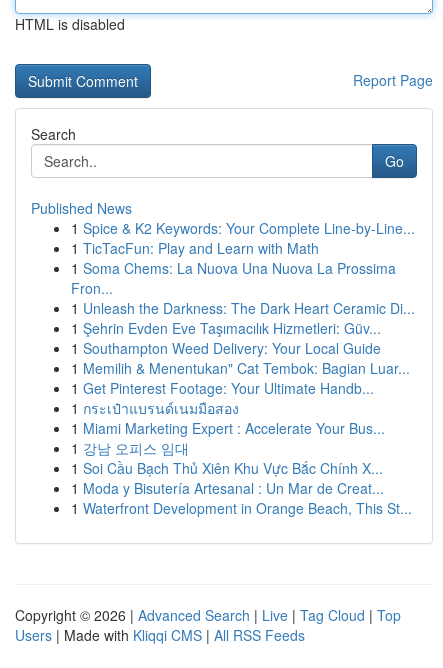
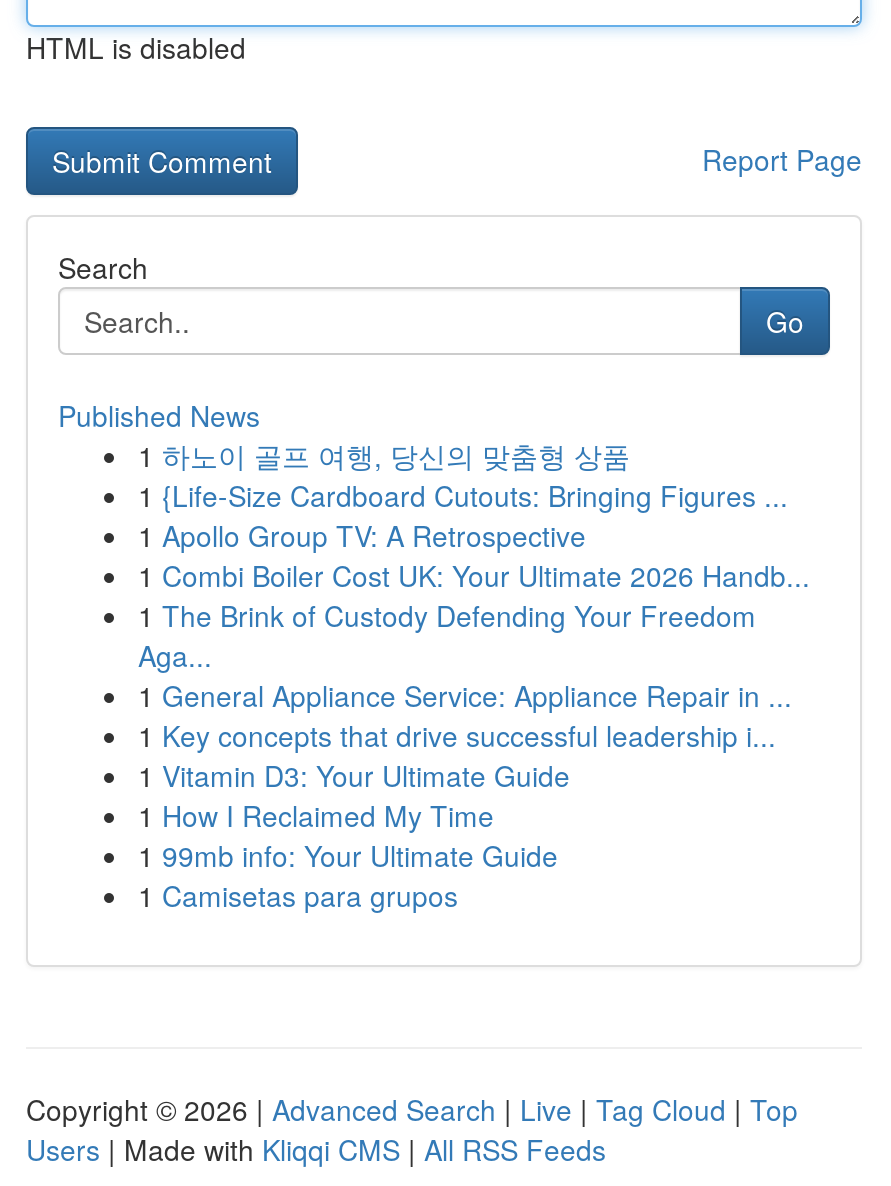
- 1 Spice & K2 Keywords: Your Complete Line-by-Line...
- 1 TicTacFun: Play and Learn with Math
- 1 Soma Chems: La Nuova Una Nuova La Prossima
- Fron...
- 1 Unleash the Darkness: The Dark Heart Ceramic Di...
- 1 Şehrin Evden Eve Taşımacılık Hizmetleri: Güv...
- 1 Southampton Weed Delivery: Your Local Guide
- 1 Memilih & Menentukan" Cat Tembok: Bagian Luar...
- 1 Get Pinterest Footage: Your Ultimate Handb...
- 1 กระเป๋าแบรนด์เนมมือสอง
- 1 Miami Marketing Expert : Accelerate Your Bus...
- 1 강남 오피스 임대
- 1 Soi Cầu Bạch Thủ Xiên Khu Vực Bắc Chính X...
- 1 Moda y Bisutería Artesanal : Un Mar de Creat...
- 1 Waterfront Development in Orange Beach, This St...
+ 1 하노이 골프 여행, 당신의 맞춤형 상품
+ 1 {Life-Size Cardboard Cutouts: Bringing Figures ...
+ 1 Apollo Group TV: A Retrospective
+ 1 Combi Boiler Cost UK: Your Ultimate 2026 Handb...
+ 1 The Brink of Custody Defending Your Freedom
+ Aga...
+ 1 General Appliance Service: Appliance Repair in ...
+ 1 Key concepts that drive successful leadership i...
+ 1 Vitamin D3: Your Ultimate Guide
+ 1 How I Reclaimed My Time
+ 1 99mb info: Your Ultimate Guide
+ 1 Camisetas para grupos
